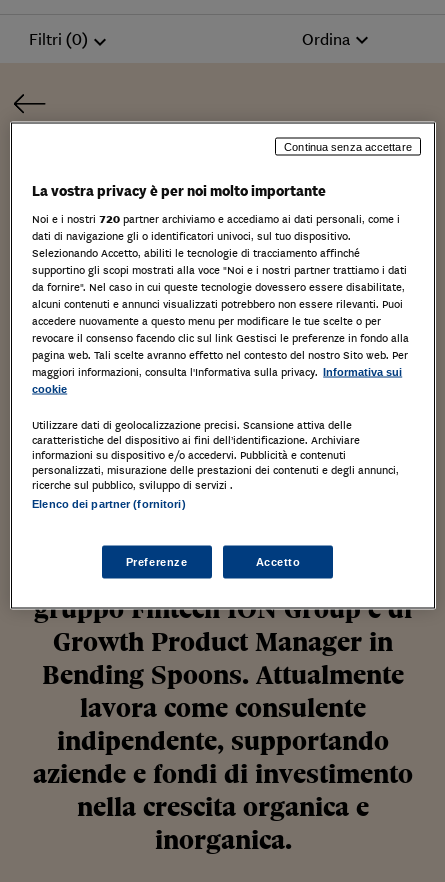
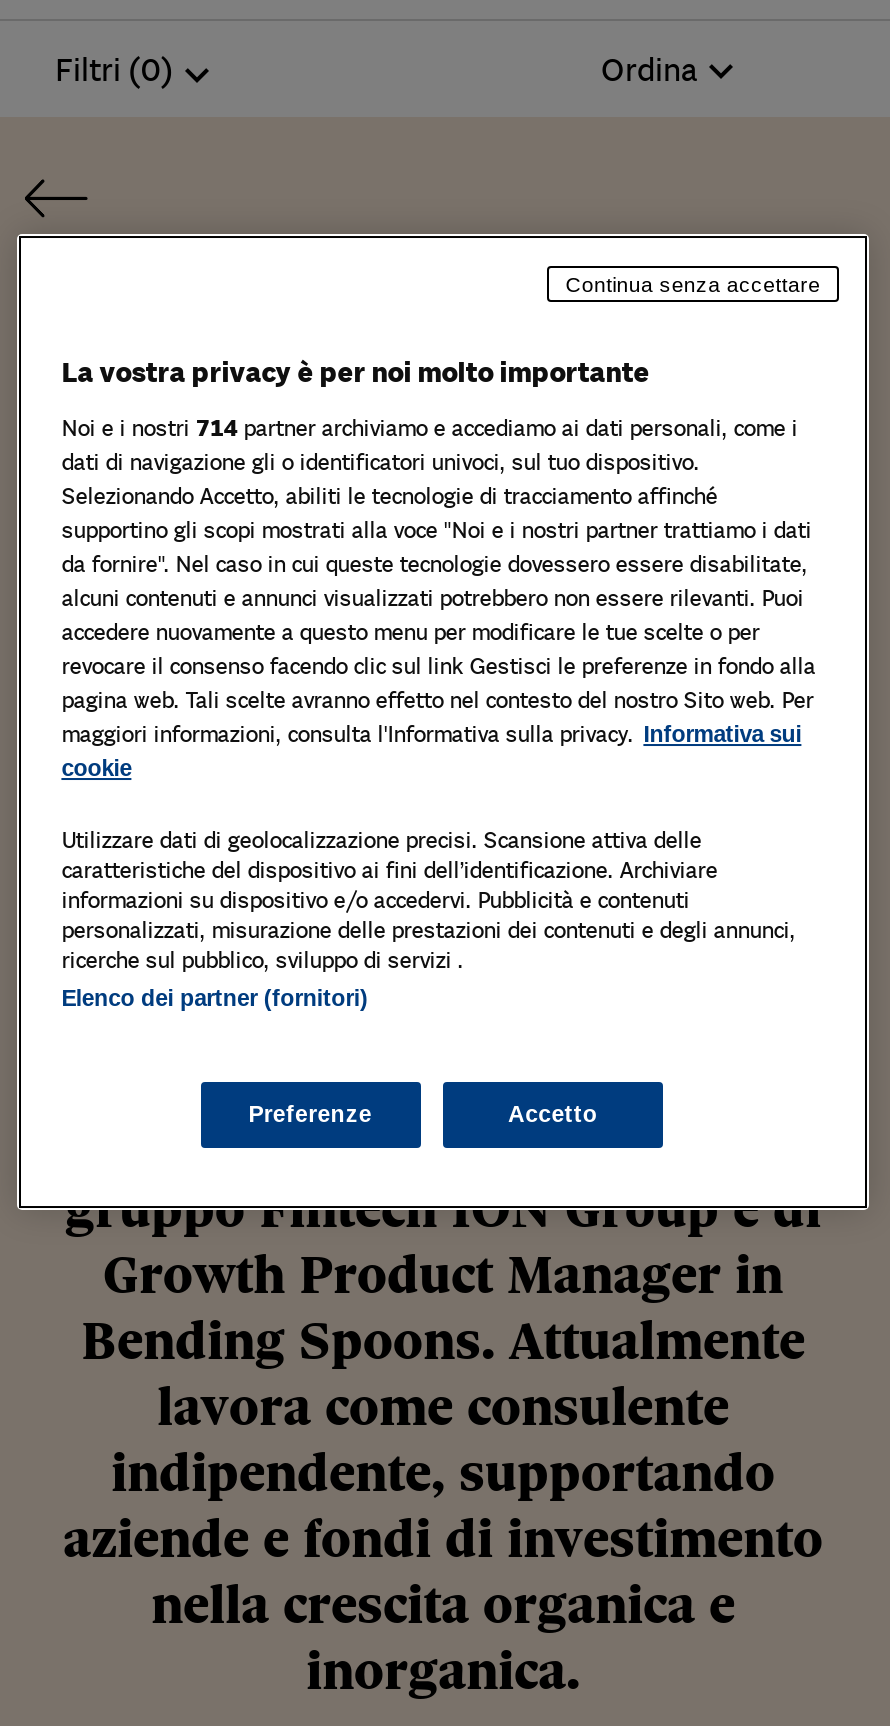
- Noi e i nostri 720 partner archiviamo e accediamo ai dati personali, come i
+ Noi e i nostri 714 partner archiviamo e accediamo ai dati personali, come i
